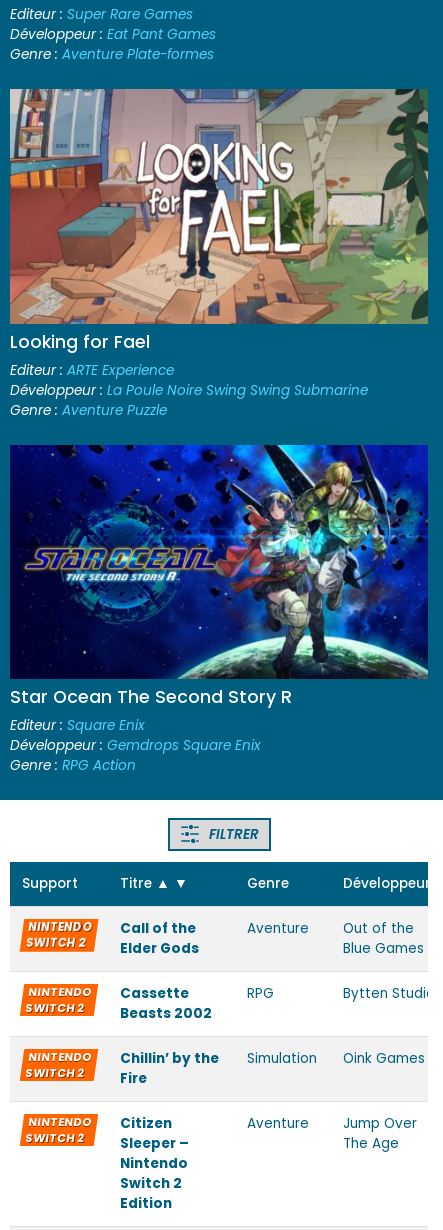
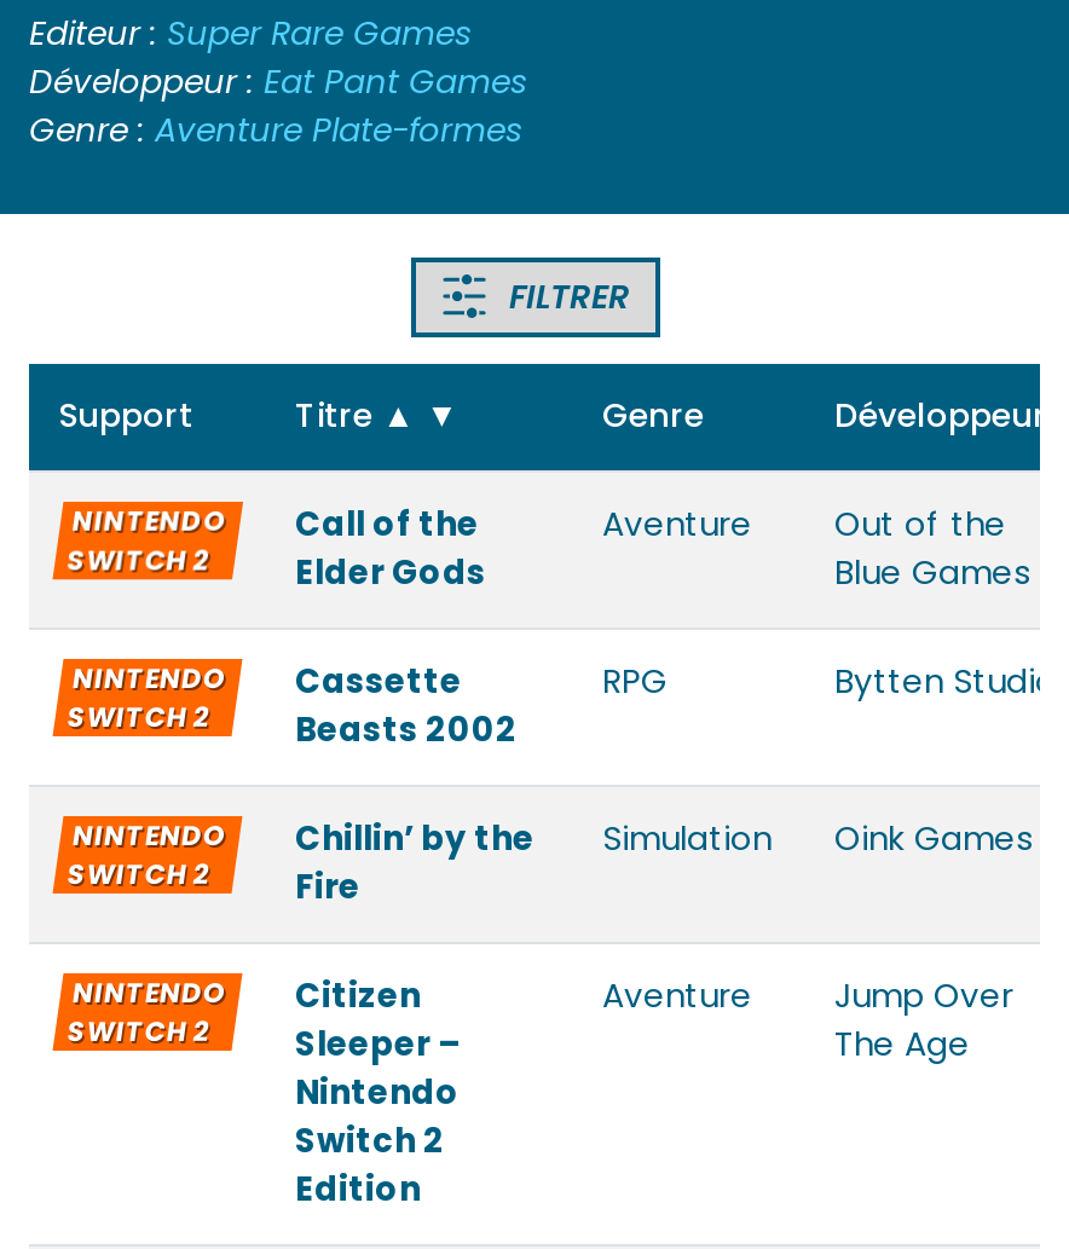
- [image]
- Looking for Fael
- Editeur : ARTE Experience
- Développeur : La Poule Noire Swing Swing Submarine
- Genre : Aventure Puzzle

- [image]
- Star Ocean The Second Story R
- Editeur : Square Enix
- Développeur : Gemdrops Square Enix
- Genre : RPG Action
